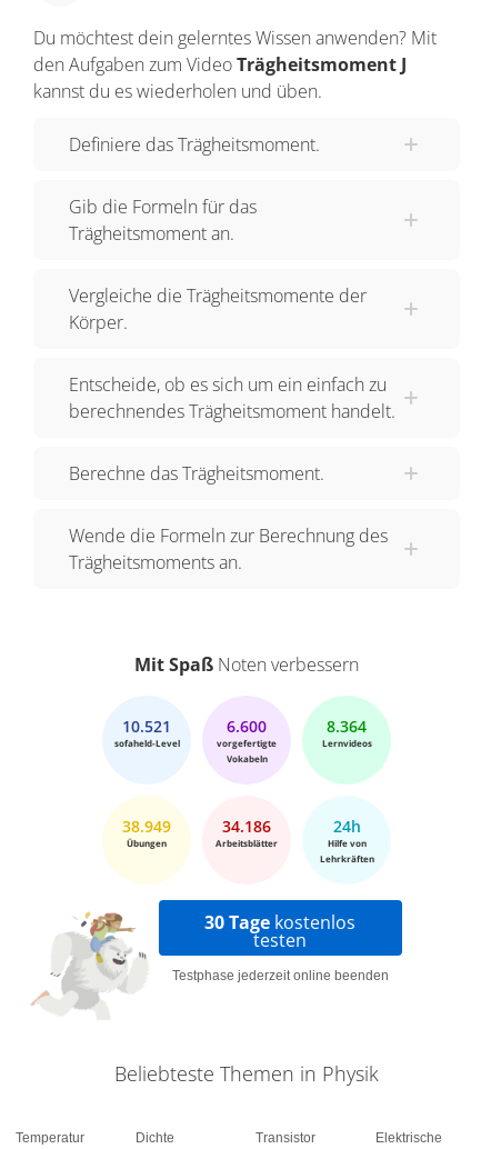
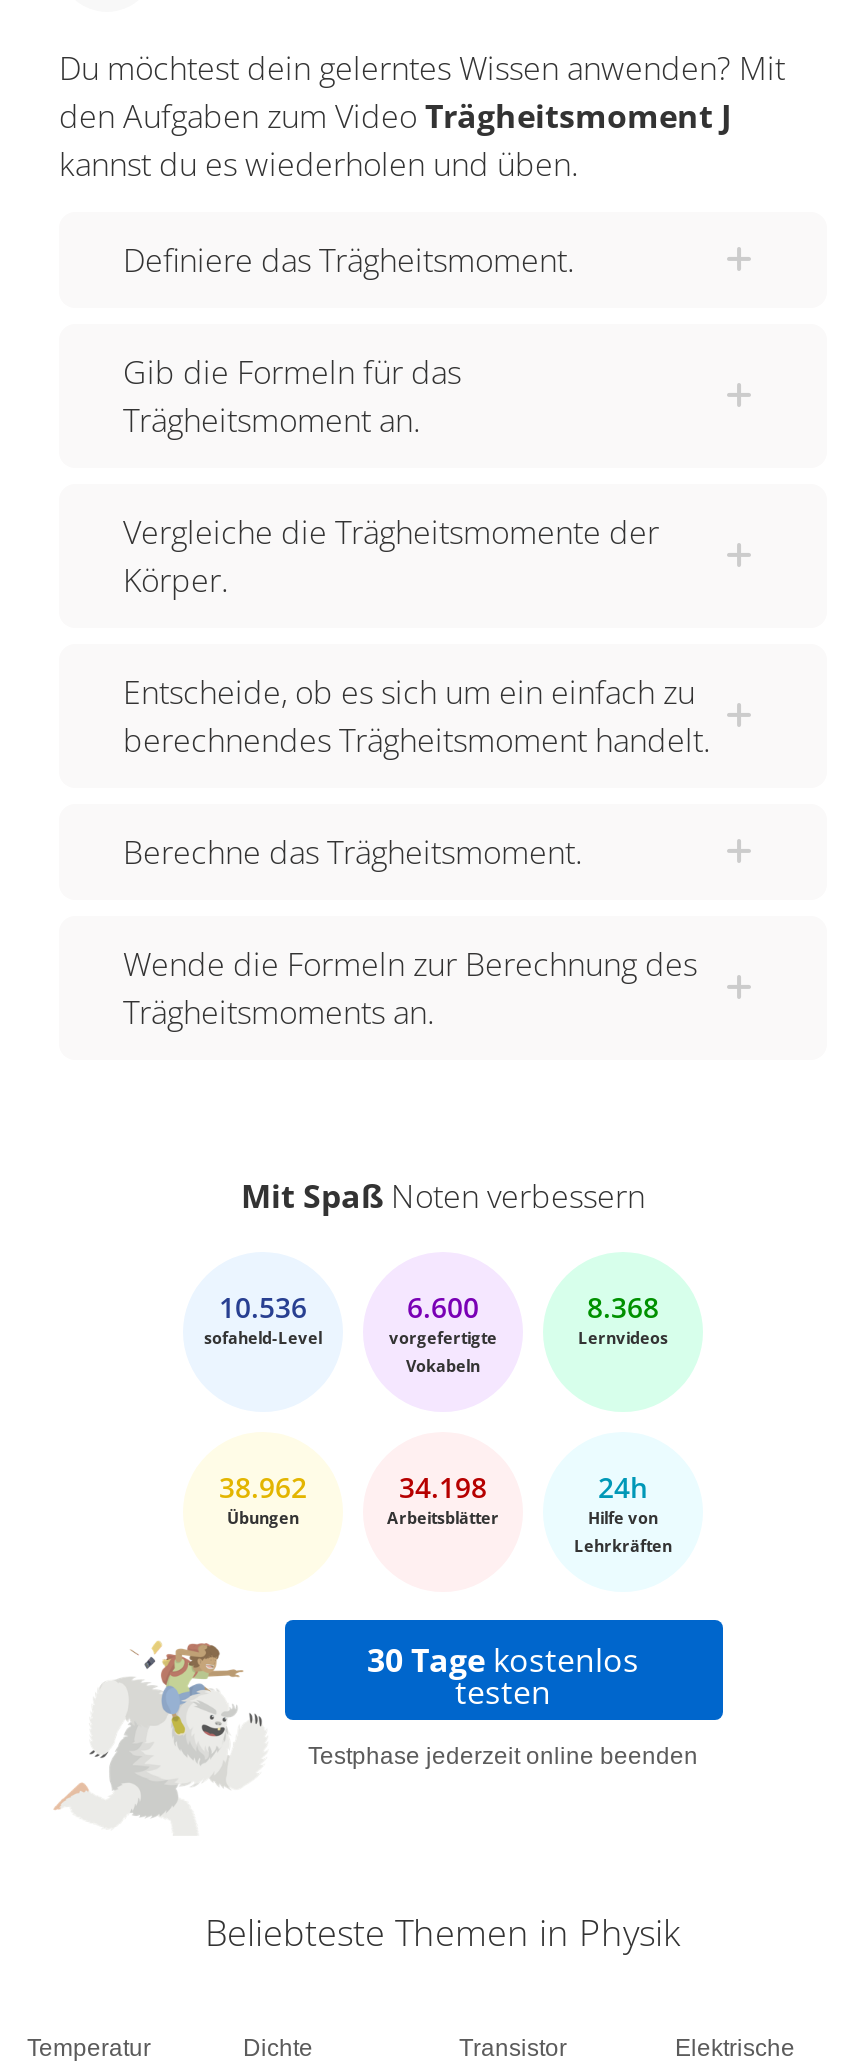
- 10.521
+ 10.536

- 8.364
+ 8.368

- 38.949
+ 38.962

- 34.186
+ 34.198
